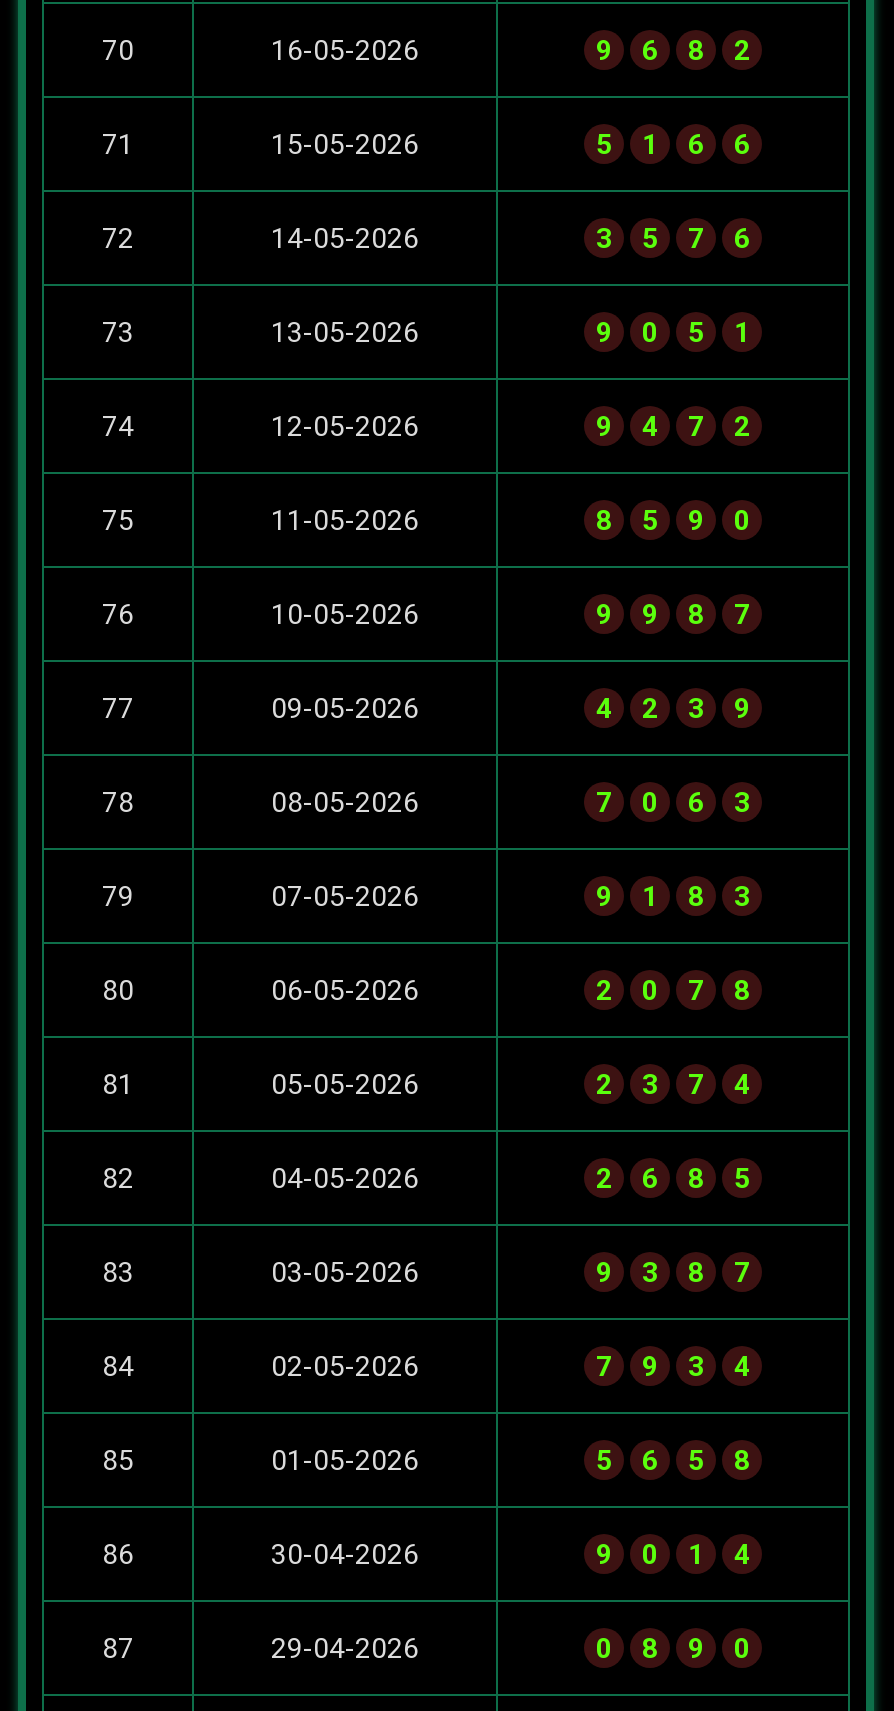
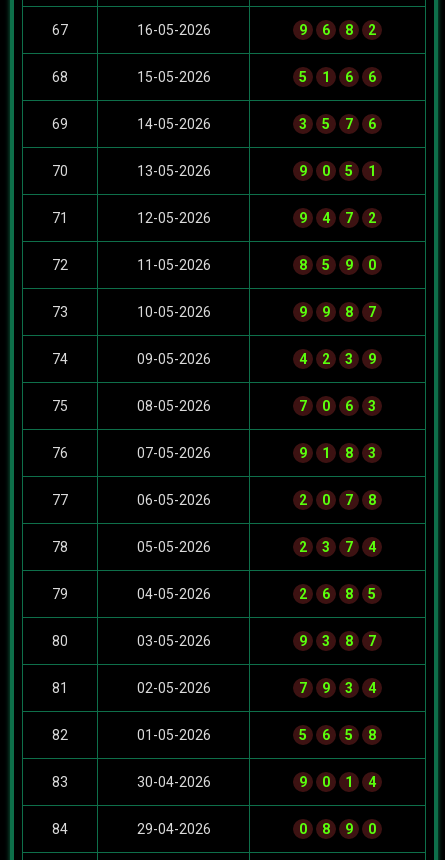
- 70
+ 67

- 71
+ 68

- 72
+ 69

- 73
+ 70

- 74
+ 71

- 75
+ 72

- 76
+ 73

- 77
+ 74

- 78
+ 75

- 79
+ 76

- 80
+ 77

- 81
+ 78

- 82
+ 79

- 83
+ 80

- 84
+ 81

- 85
+ 82

- 86
+ 83

- 87
+ 84
